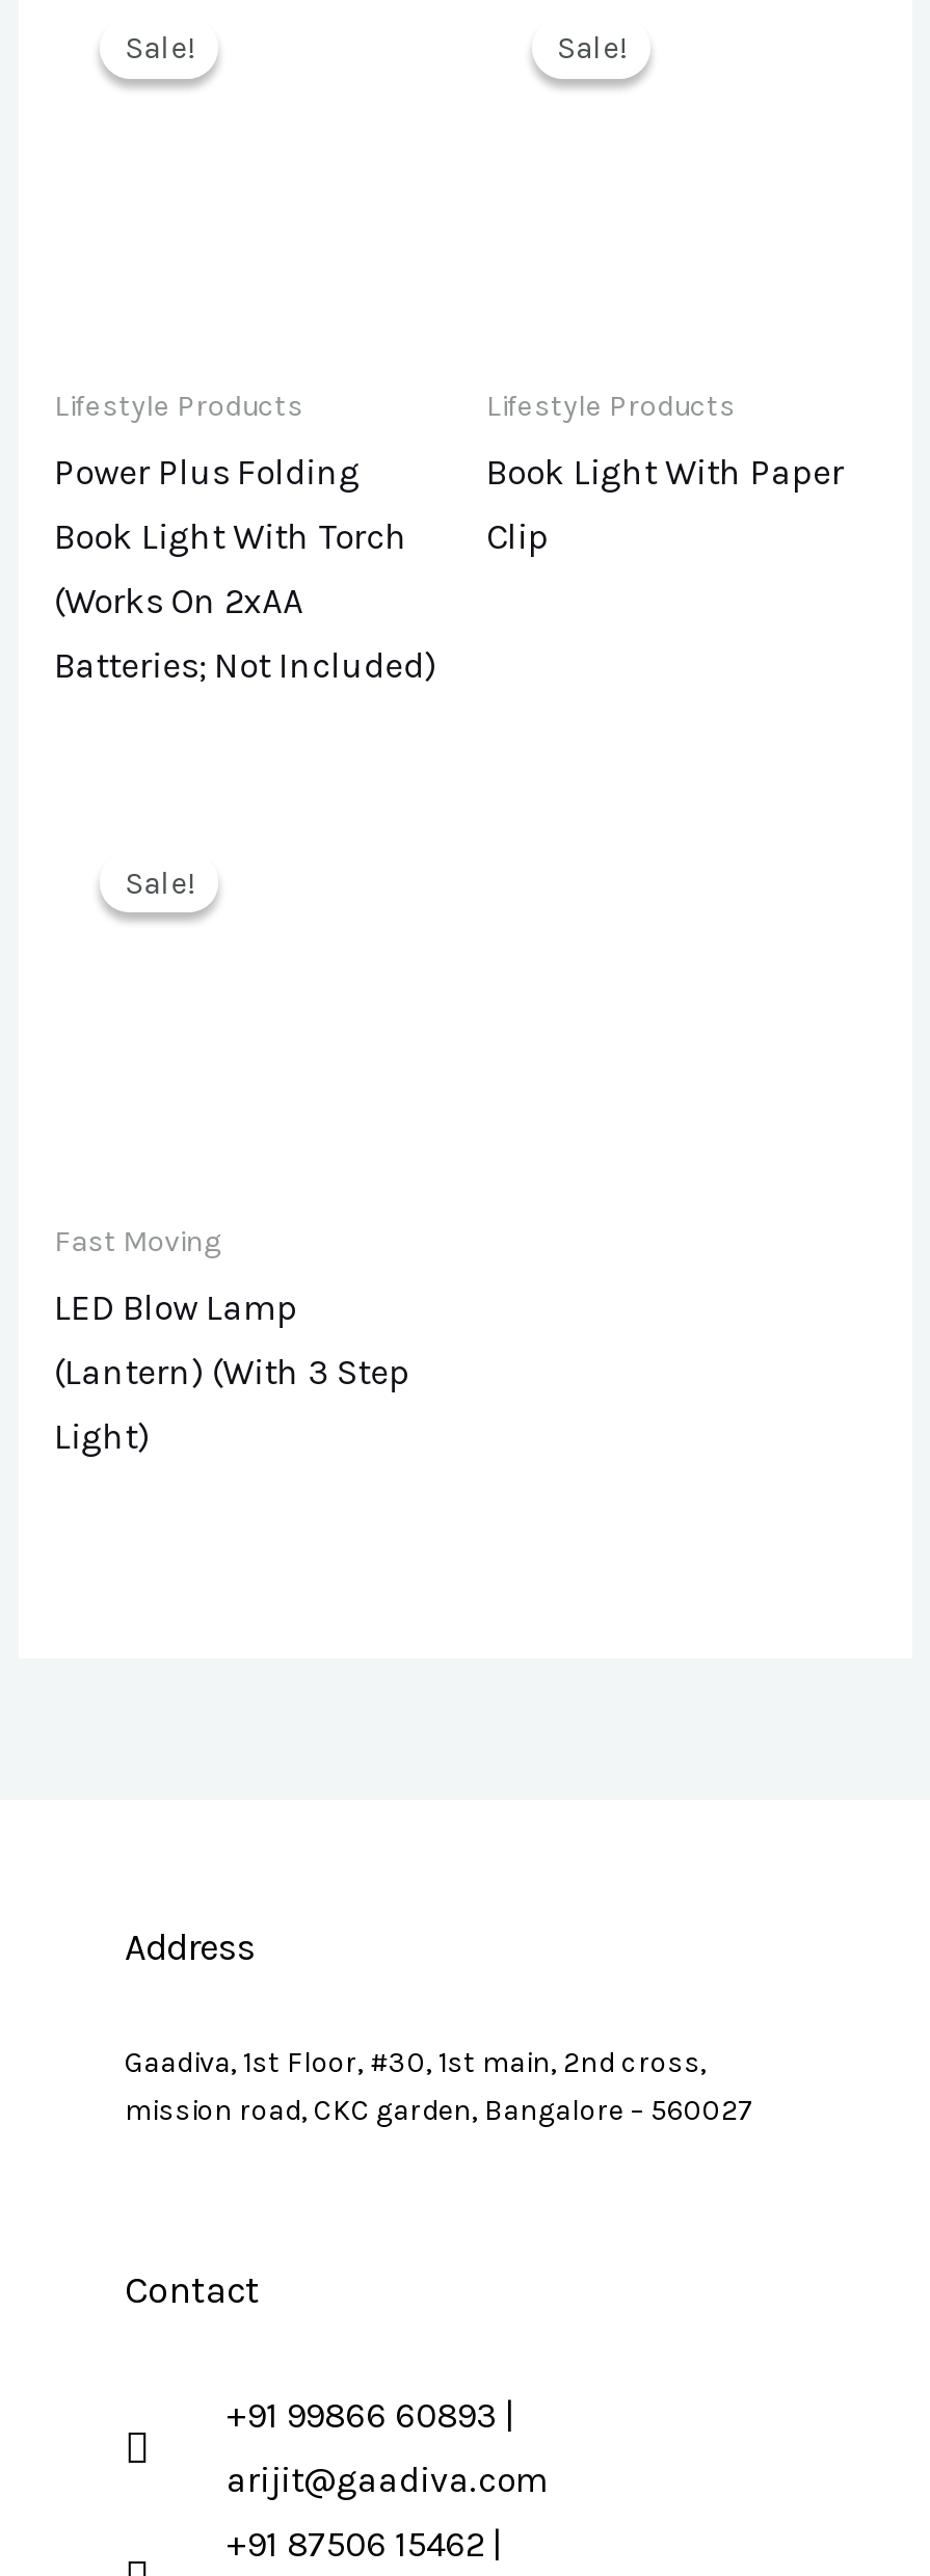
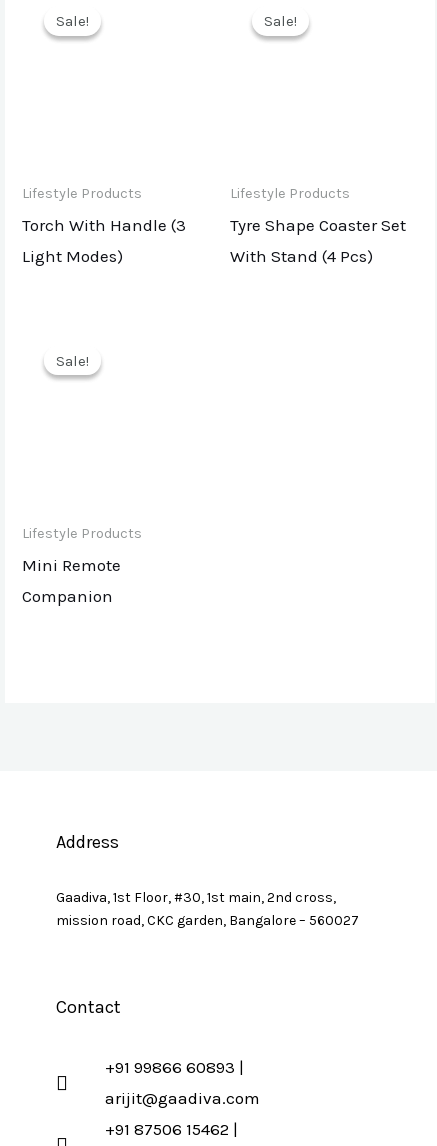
- Power Plus Folding
- Book Light With Torch
- (Works On 2xAA
- Batteries; Not Included)
+ Torch With Handle (3
+ Light Modes)

- Book Light With Paper
+ Tyre Shape Coaster Set

- Clip
+ With Stand (4 Pcs)

- Fast Moving
- LED Blow Lamp
- (Lantern) (With 3 Step
- Light)
+ Lifestyle Products
+ Mini Remote
+ Companion
